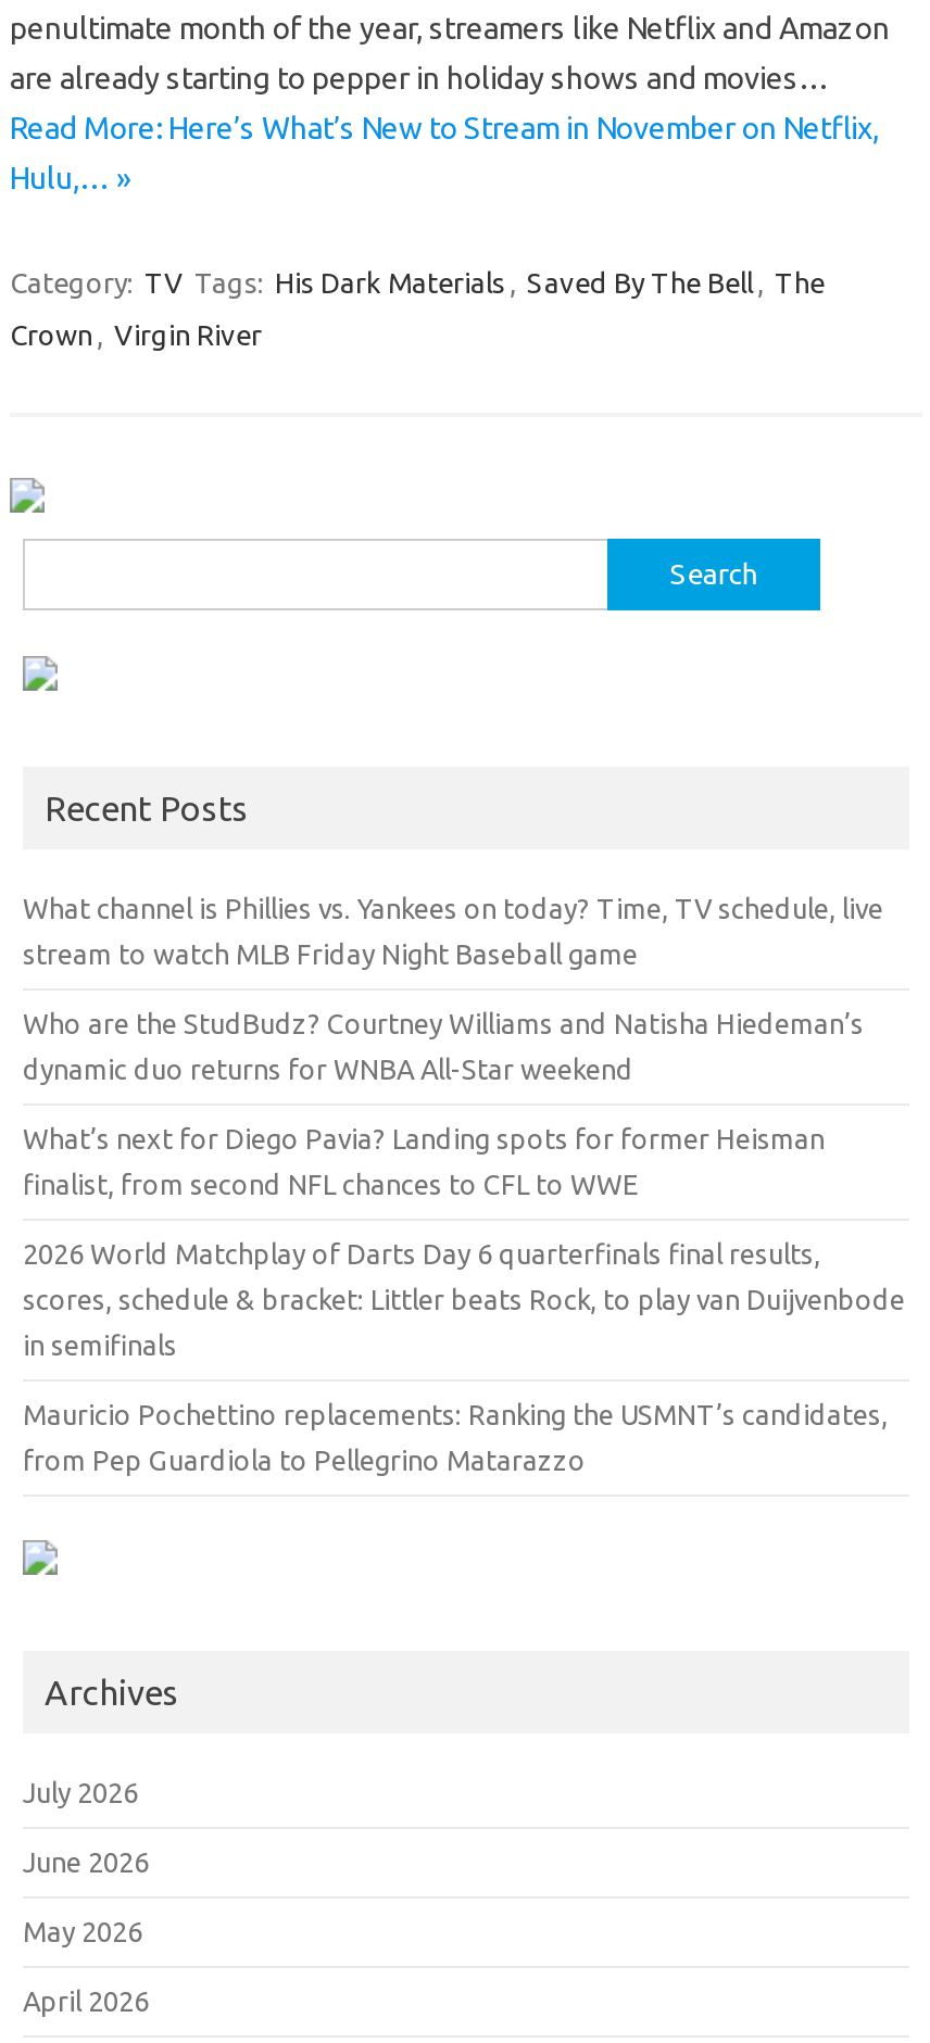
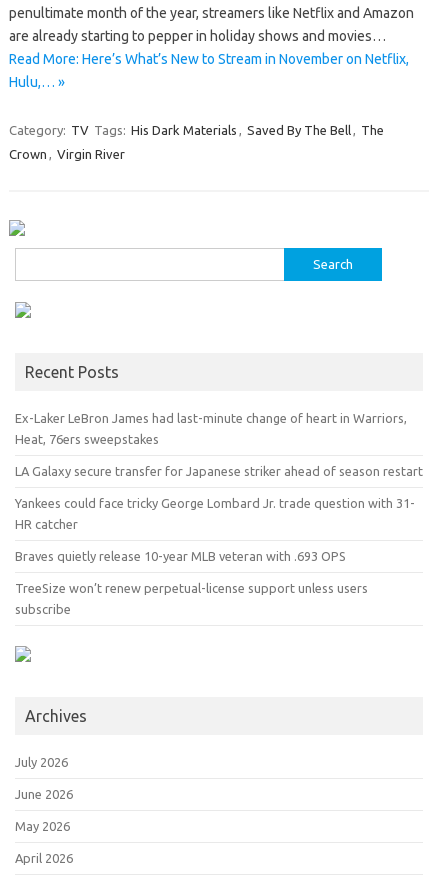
- What channel is Phillies vs. Yankees on today? Time, TV schedule, live
- stream to watch MLB Friday Night Baseball game
- Who are the StudBudz? Courtney Williams and Natisha Hiedeman’s
- dynamic duo returns for WNBA All-Star weekend
- What’s next for Diego Pavia? Landing spots for former Heisman
- finalist, from second NFL chances to CFL to WWE
- 2026 World Matchplay of Darts Day 6 quarterfinals final results,
- scores, schedule & bracket: Littler beats Rock, to play van Duijvenbode
- in semifinals
- Mauricio Pochettino replacements: Ranking the USMNT’s candidates,
- from Pep Guardiola to Pellegrino Matarazzo
+ Ex-Laker LeBron James had last-minute change of heart in Warriors,
+ Heat, 76ers sweepstakes
+ LA Galaxy secure transfer for Japanese striker ahead of season restart
+ Yankees could face tricky George Lombard Jr. trade question with 31-
+ HR catcher
+ Braves quietly release 10-year MLB veteran with .693 OPS
+ TreeSize won’t renew perpetual-license support unless users
+ subscribe
